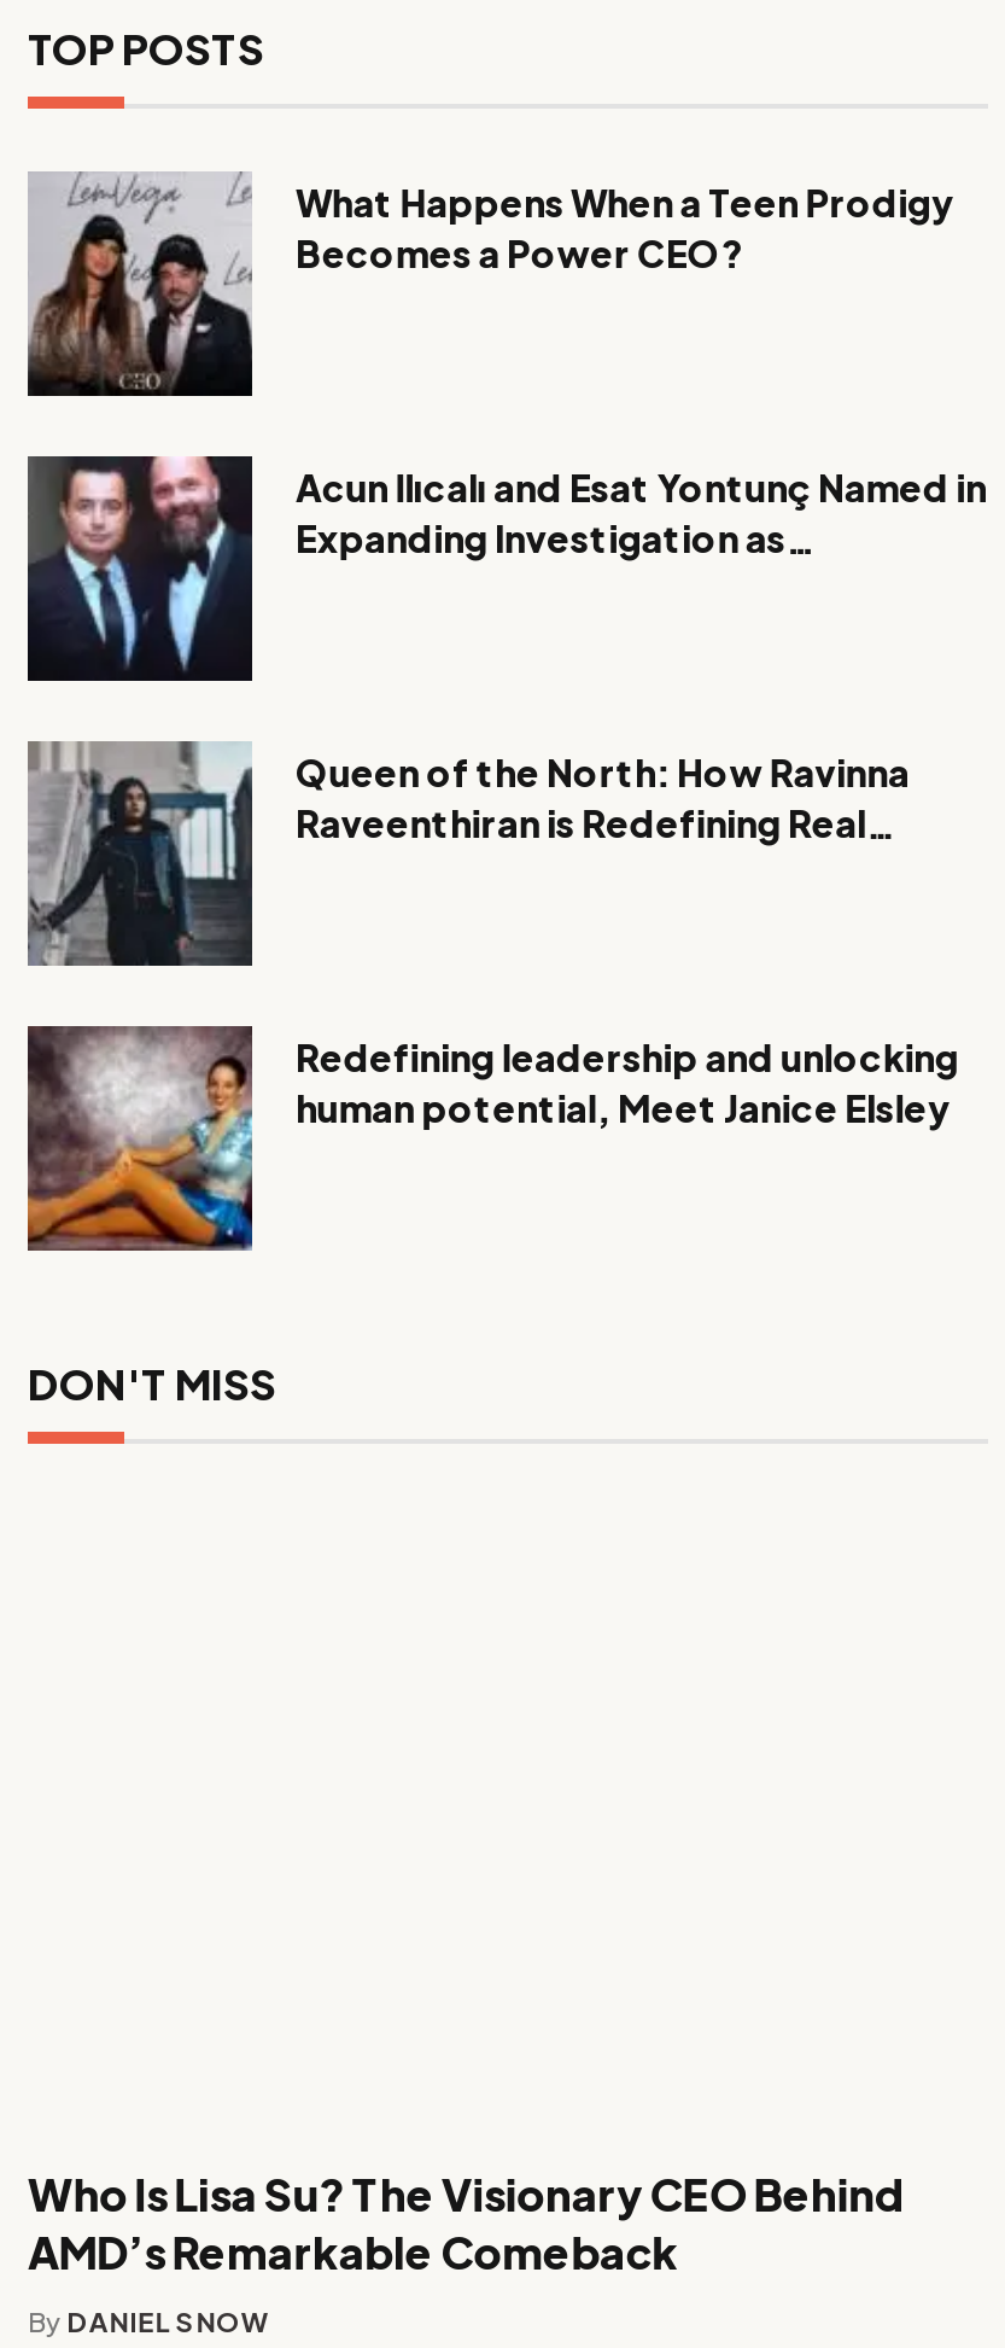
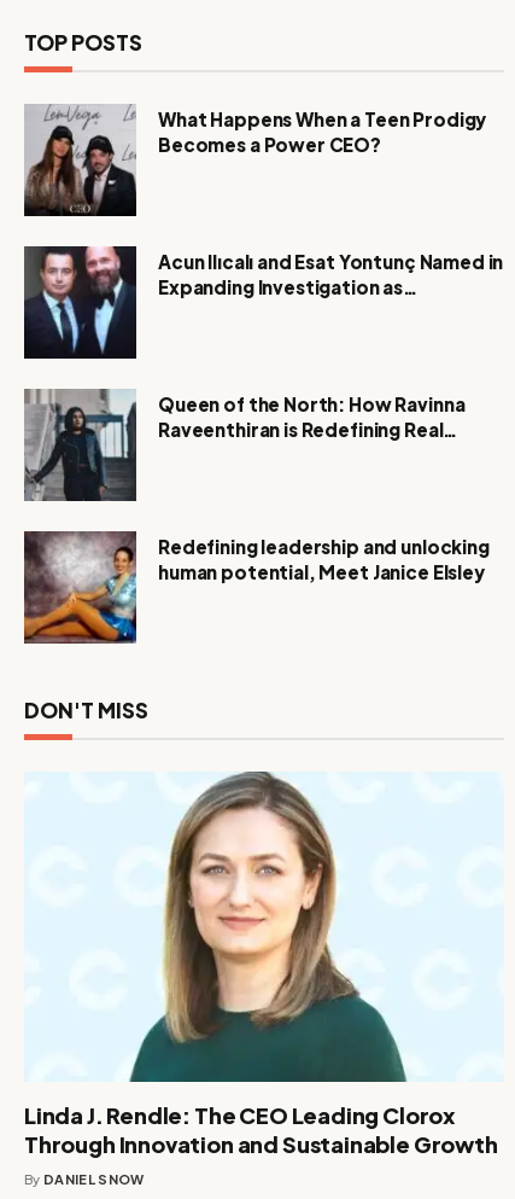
+ [image]

- Who Is Lisa Su? The Visionary CEO Behind
- AMD’s Remarkable Comeback
+ Linda J. Rendle: The CEO Leading Clorox
+ Through Innovation and Sustainable Growth
